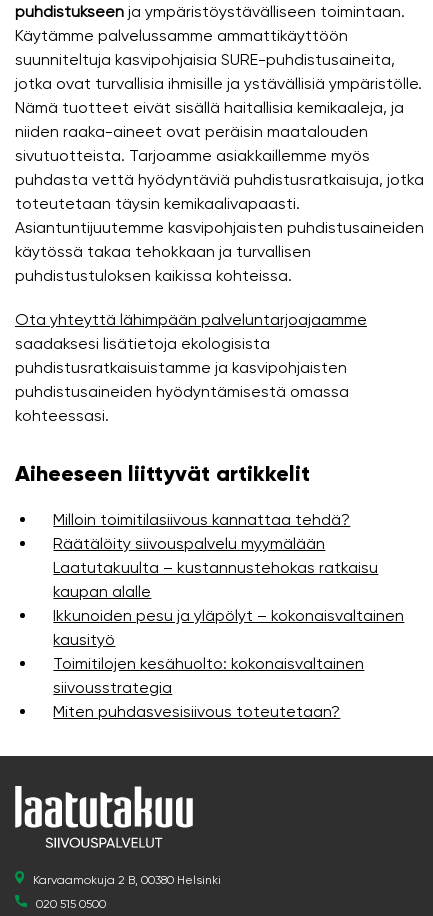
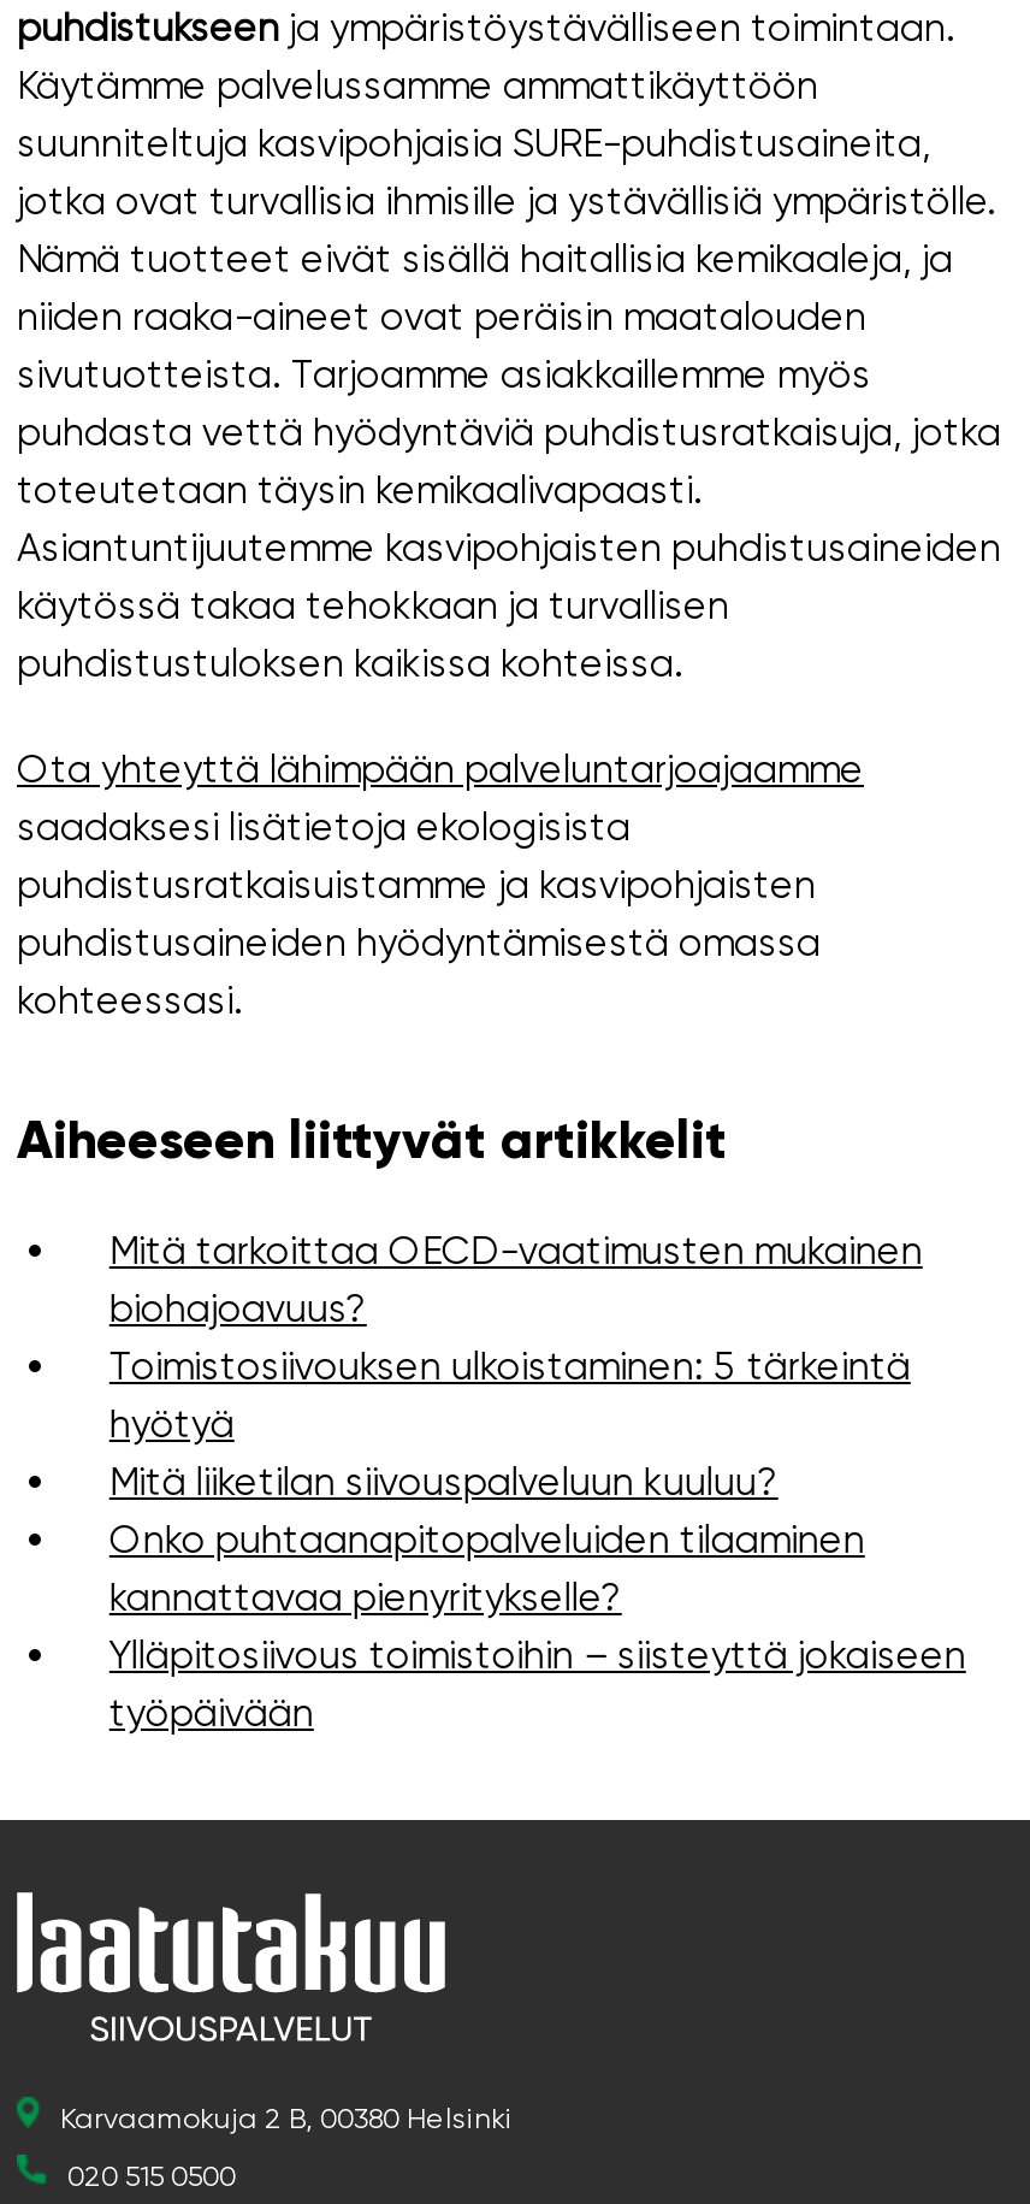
- Milloin toimitilasiivous kannattaa tehdä?
- Räätälöity siivouspalvelu myymälään
- Laatutakuulta – kustannustehokas ratkaisu
- kaupan alalle
- Ikkunoiden pesu ja yläpölyt – kokonaisvaltainen
- kausityö
- Toimitilojen kesähuolto: kokonaisvaltainen
- siivousstrategia
- Miten puhdasvesisiivous toteutetaan?
+ Mitä tarkoittaa OECD-vaatimusten mukainen
+ biohajoavuus?
+ Toimistosiivouksen ulkoistaminen: 5 tärkeintä
+ hyötyä
+ Mitä liiketilan siivouspalveluun kuuluu?
+ Onko puhtaanapitopalveluiden tilaaminen
+ kannattavaa pienyritykselle?
+ Ylläpitosiivous toimistoihin – siisteyttä jokaiseen
+ työpäivään
